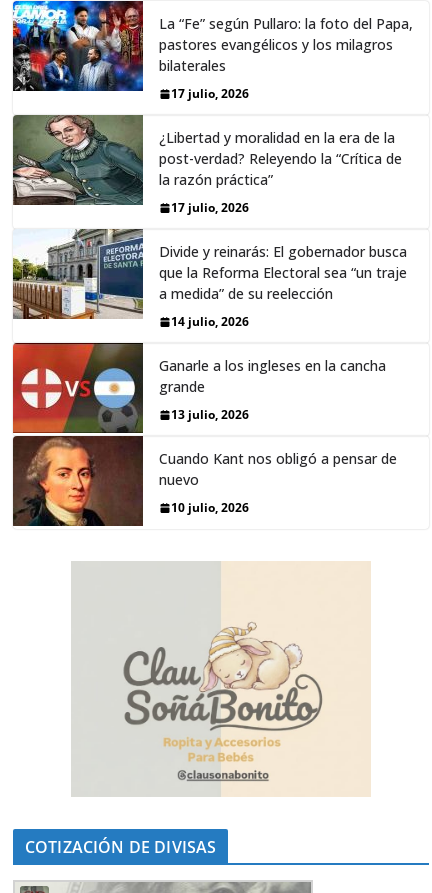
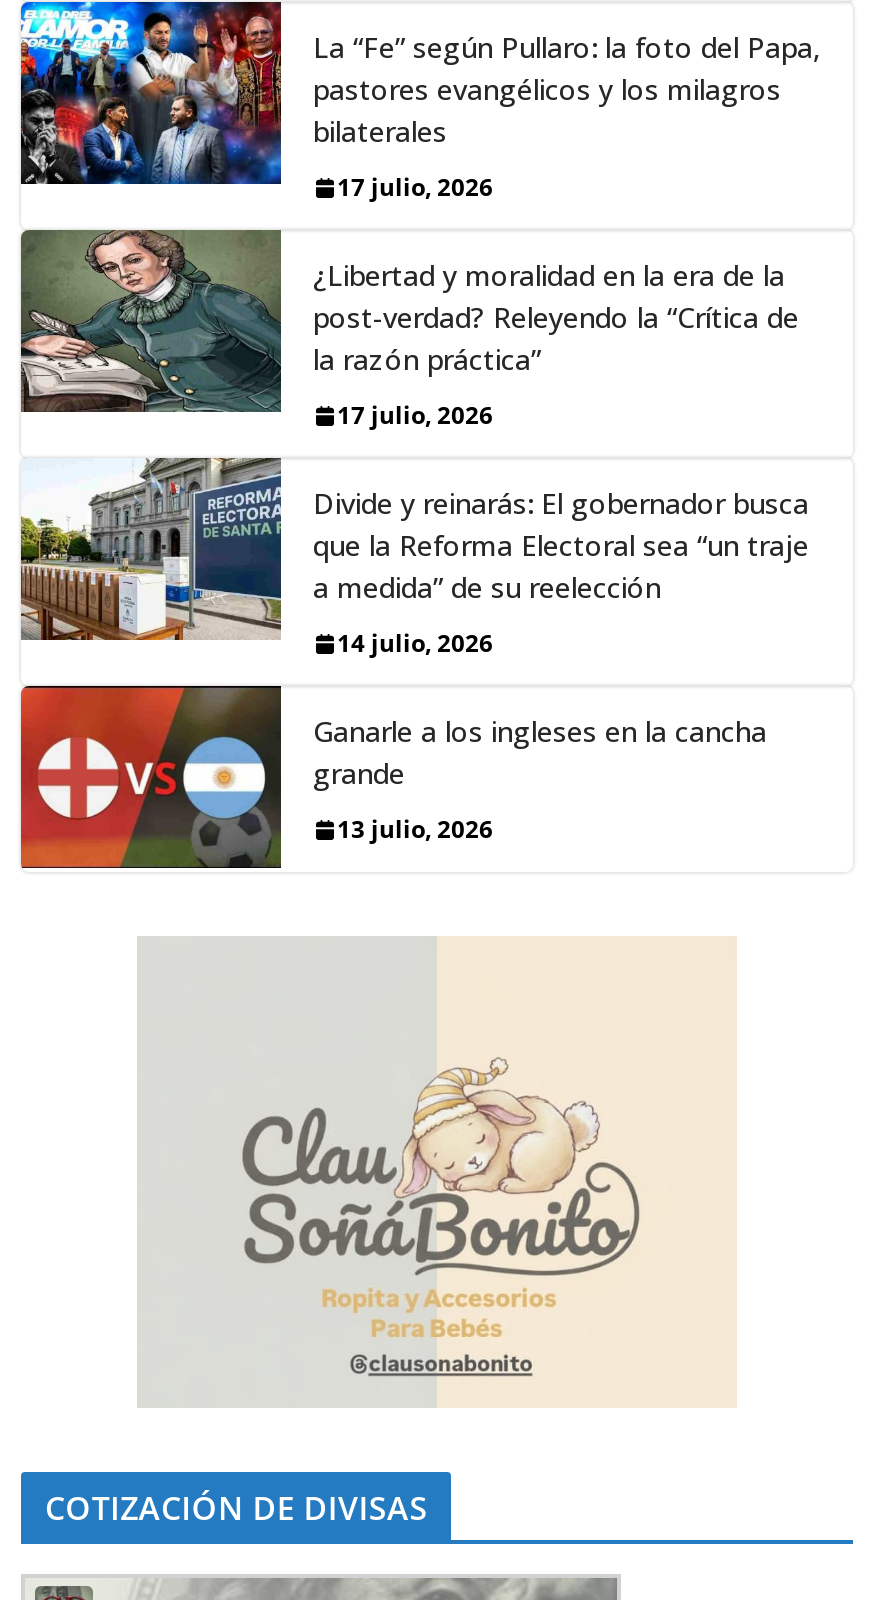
- [image]
- Cuando Kant nos obligó a pensar de
- nuevo
- 10 julio, 2026
